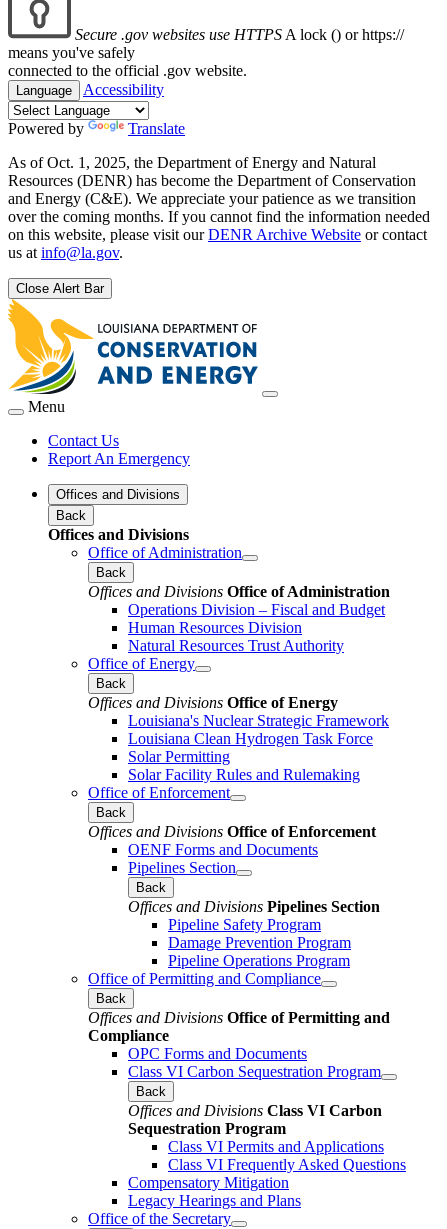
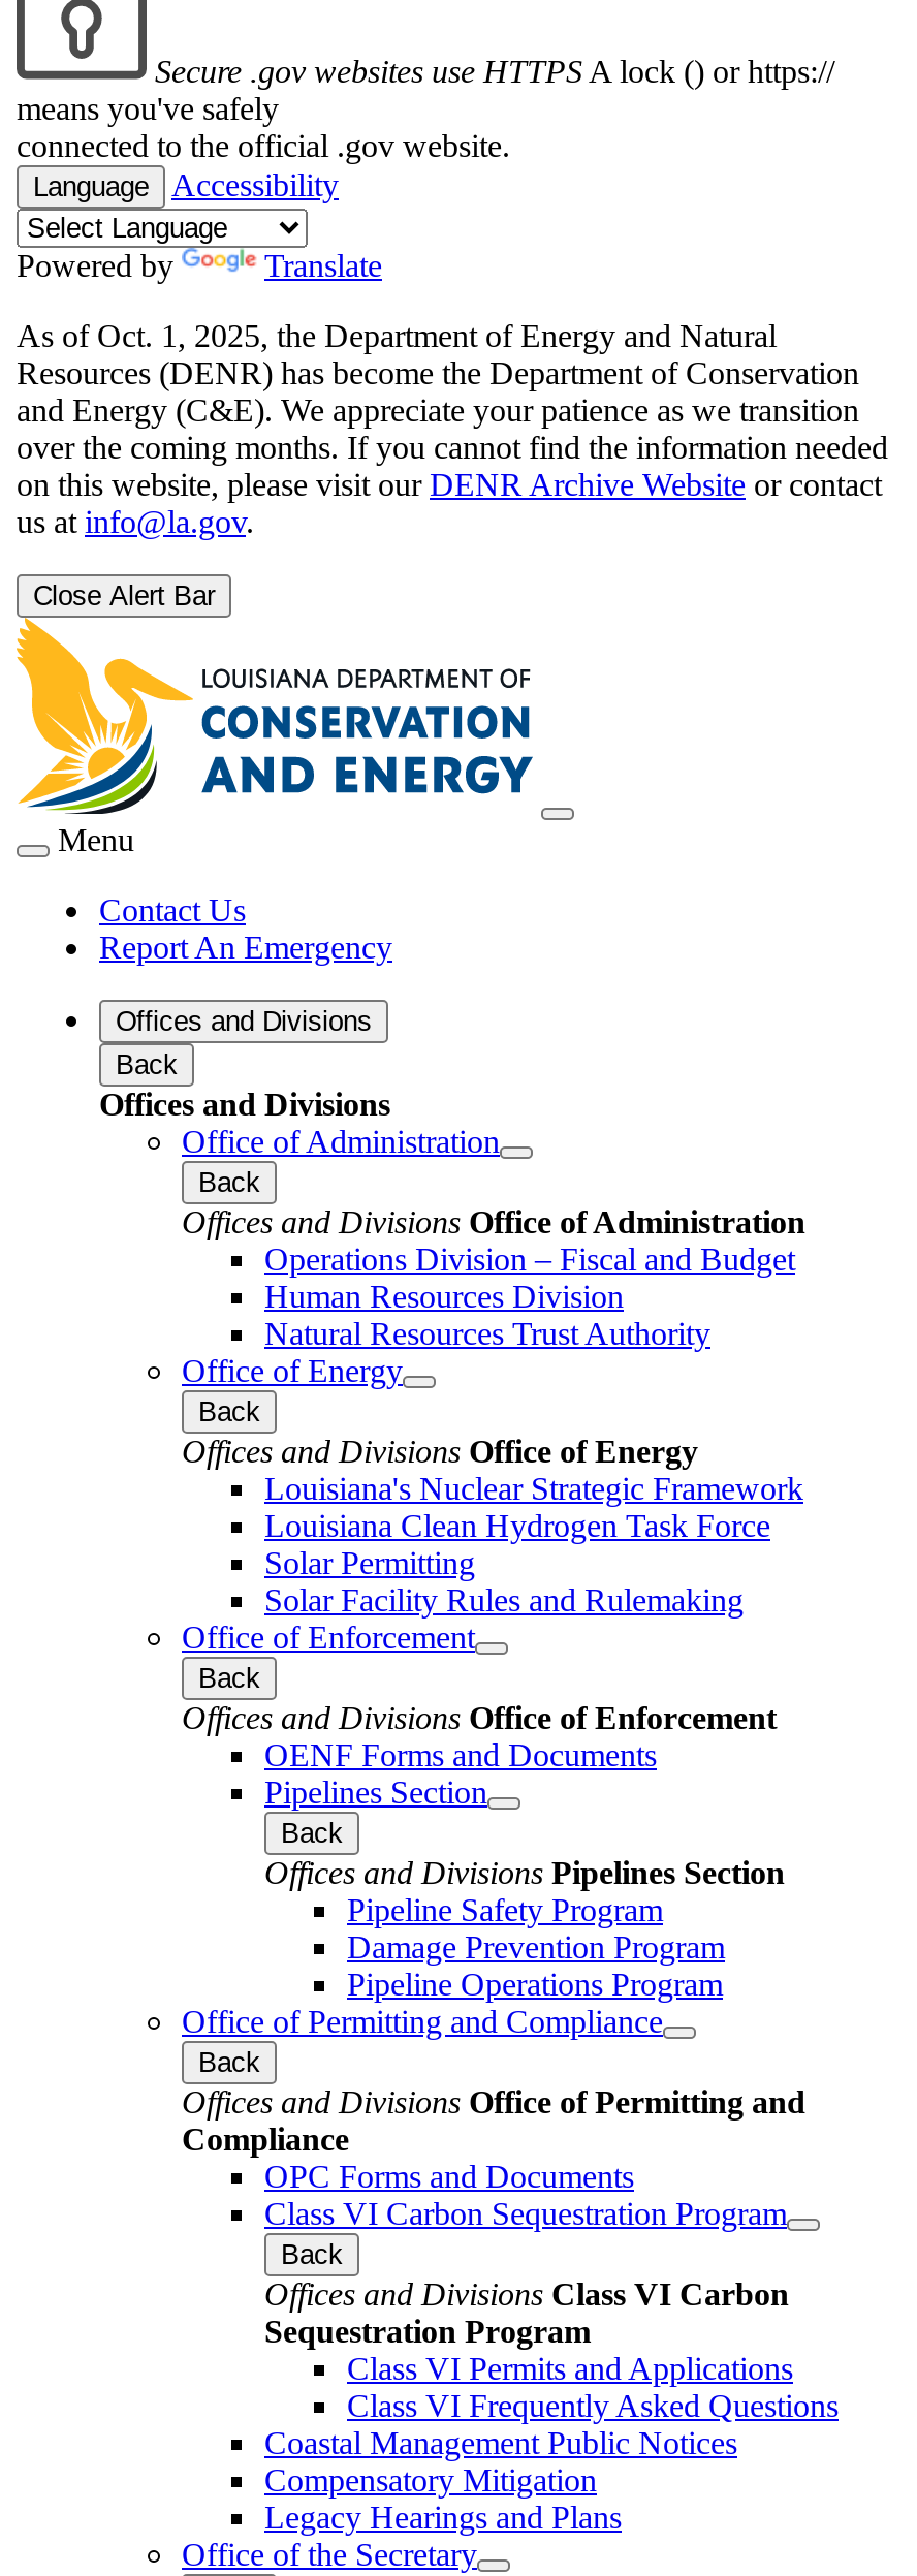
+ Coastal Management Public Notices
